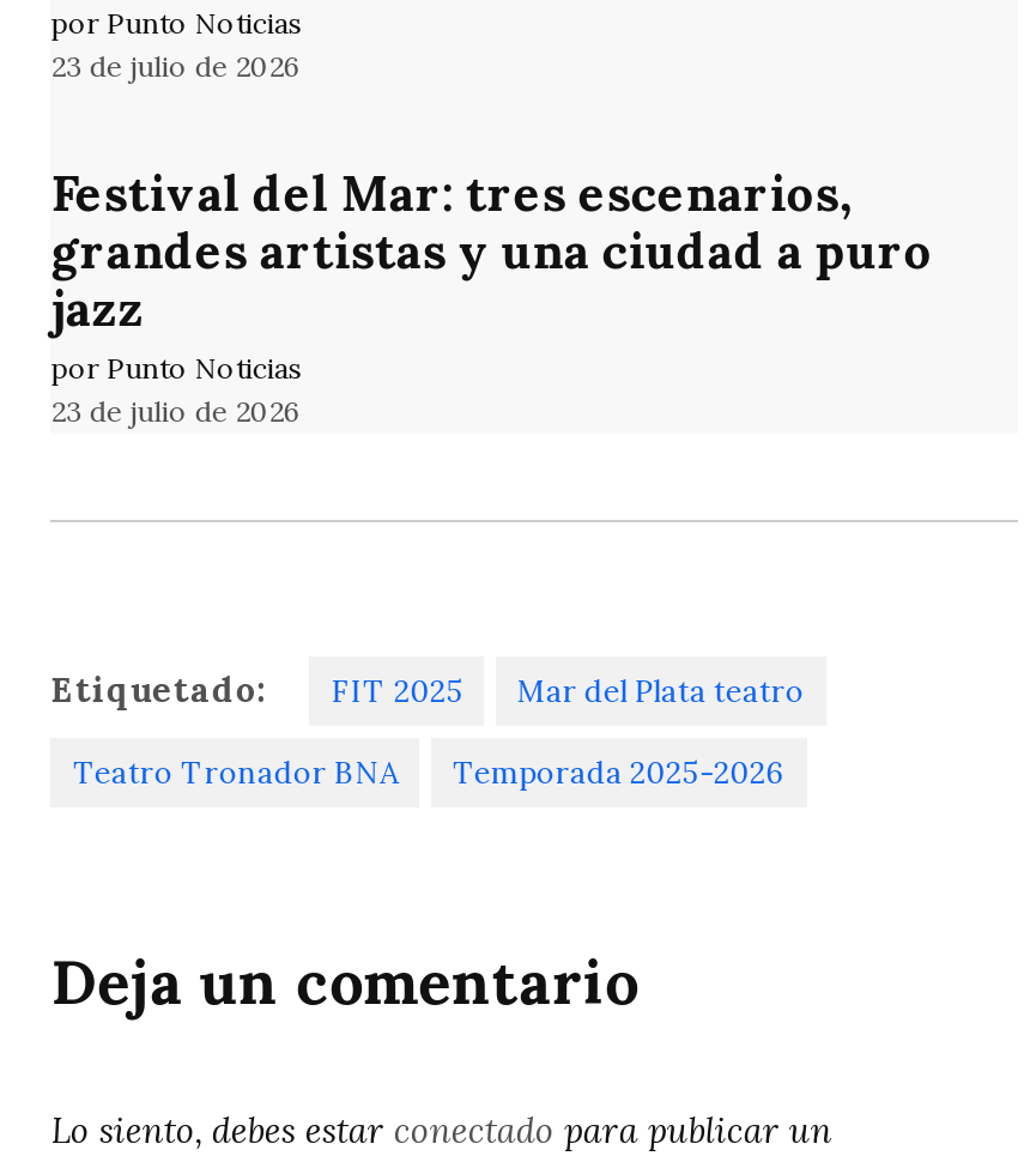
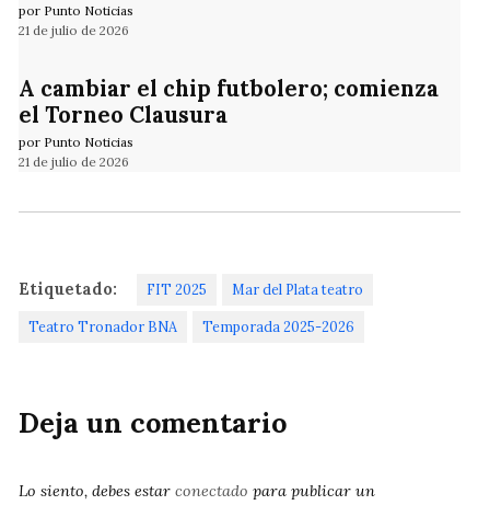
- 23 de julio de 2026
+ 21 de julio de 2026

- Festival del Mar: tres escenarios,
- grandes artistas y una ciudad a puro
- jazz
+ A cambiar el chip futbolero; comienza
+ el Torneo Clausura

- 23 de julio de 2026
+ 21 de julio de 2026
